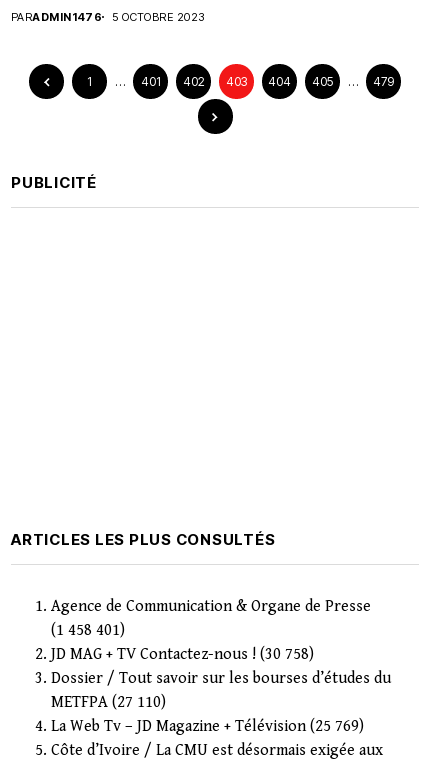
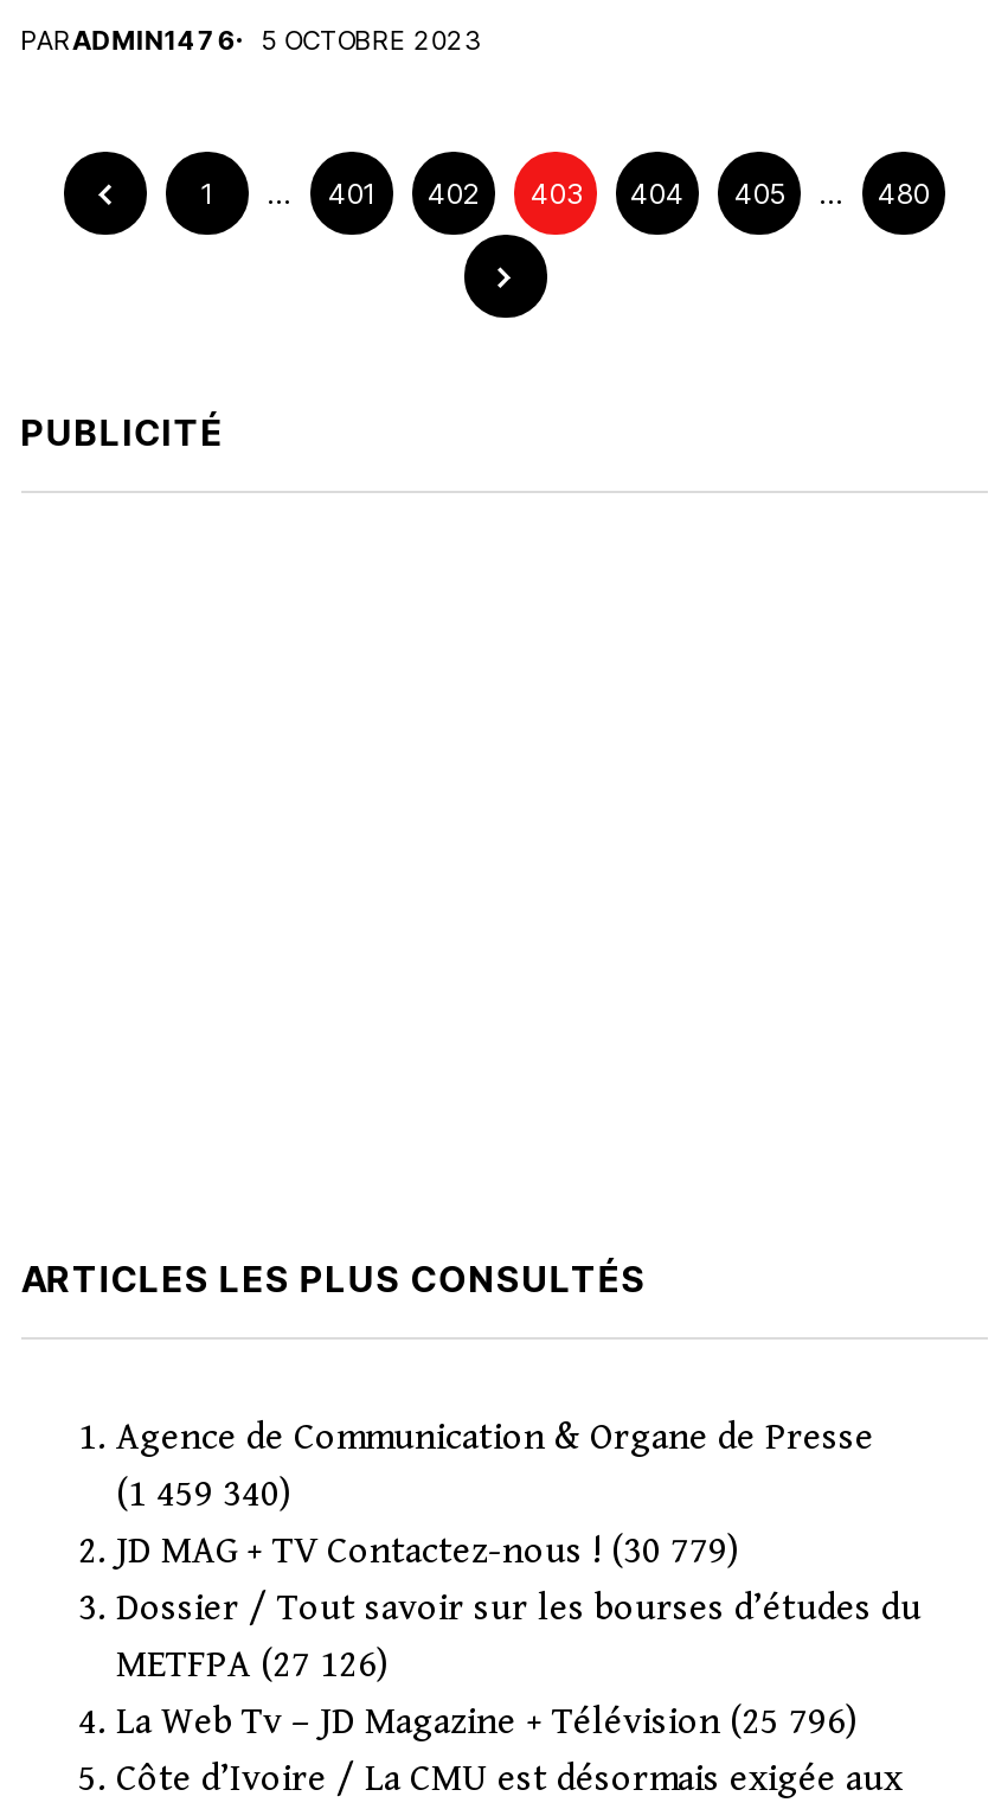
- 479
+ 480

- (1 458 401)
+ (1 459 340)

- JD MAG + TV Contactez-nous ! (30 758)
+ JD MAG + TV Contactez-nous ! (30 779)

- METFPA (27 110)
+ METFPA (27 126)

- La Web Tv – JD Magazine + Télévision (25 769)
+ La Web Tv – JD Magazine + Télévision (25 796)
